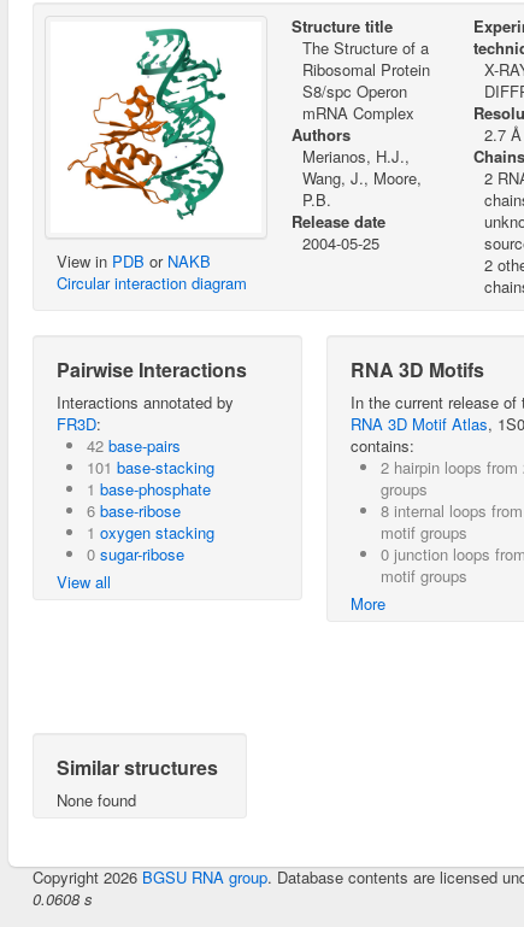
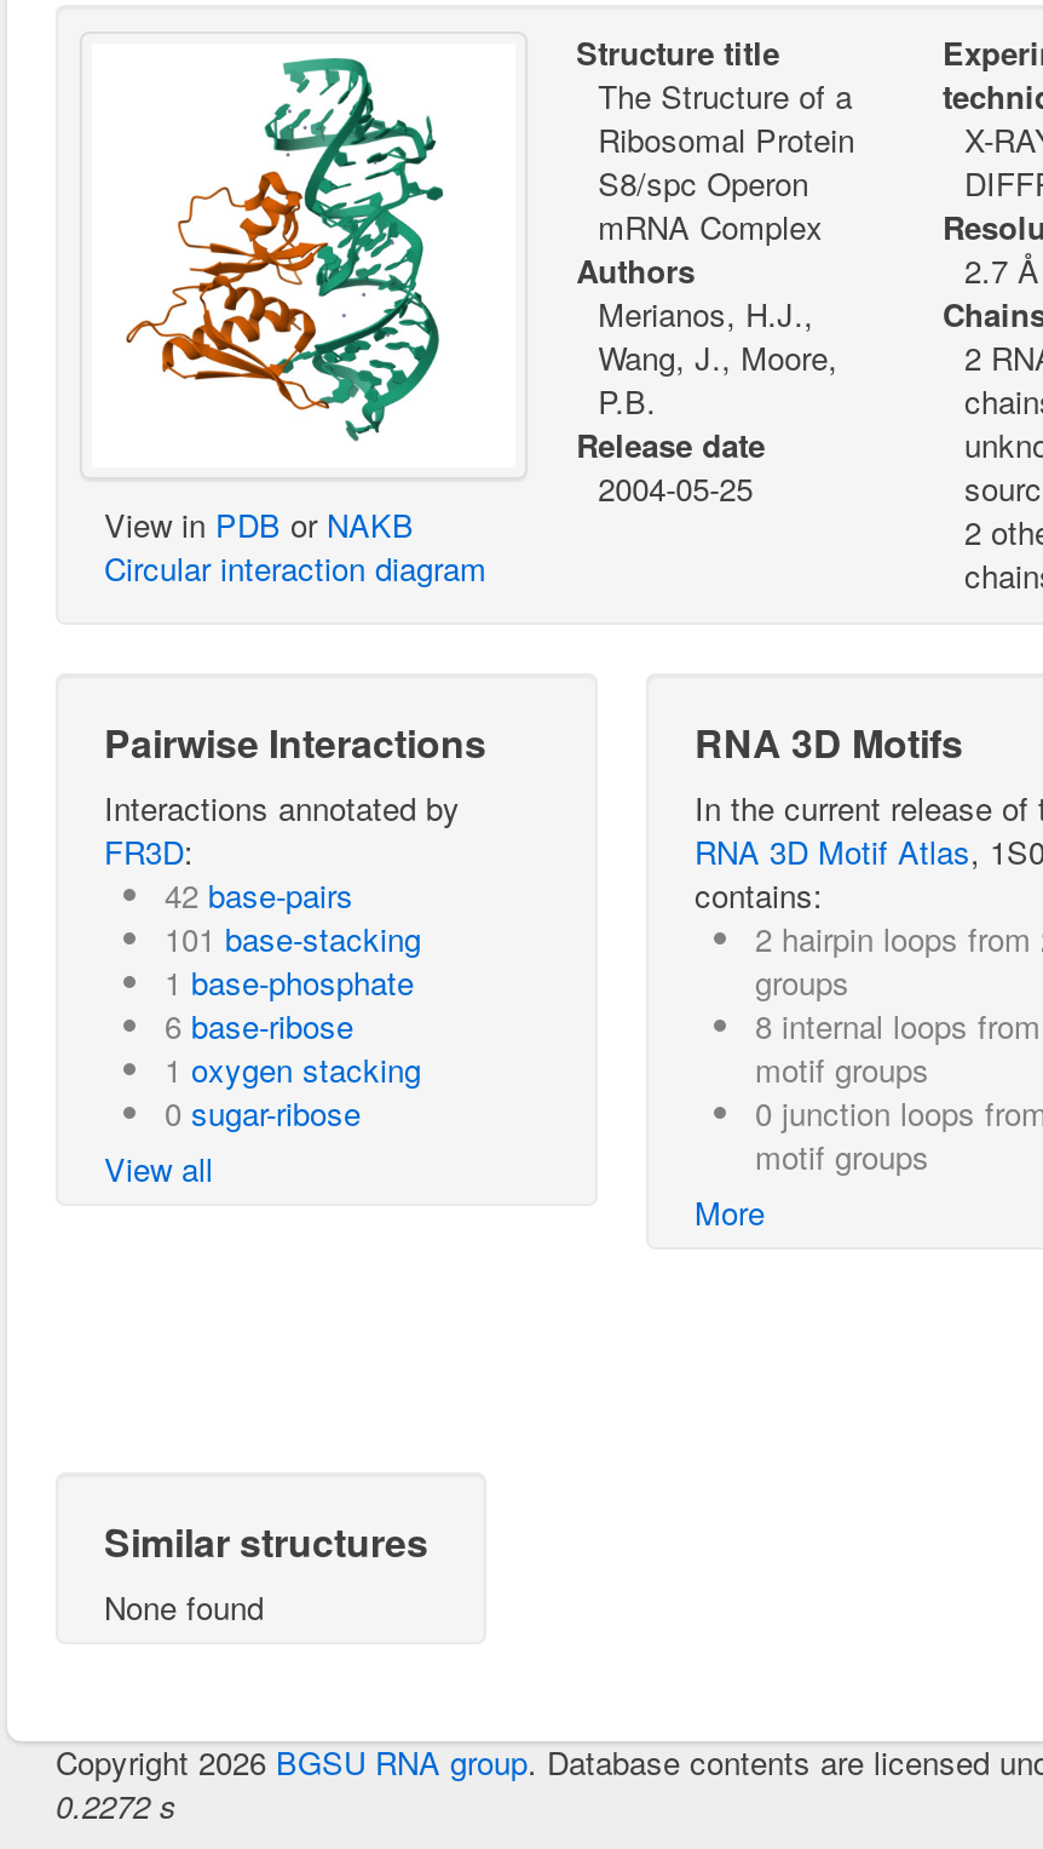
- 0.0608 s
+ 0.2272 s
